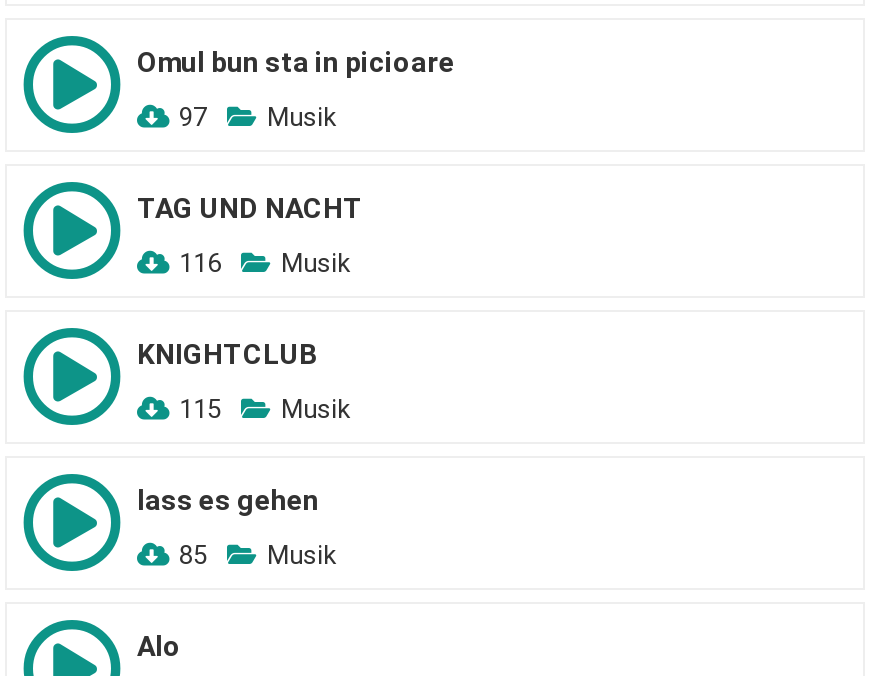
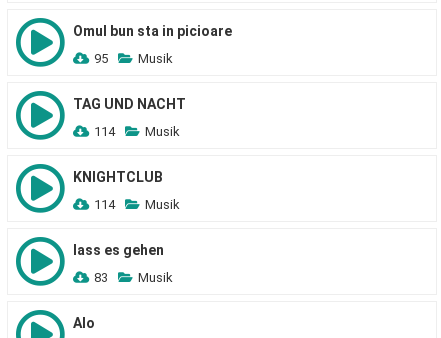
- 97 Musik
+ 95 Musik

- 116 Musik
+ 114 Musik

- 115 Musik
+ 114 Musik

- 85 Musik
+ 83 Musik
